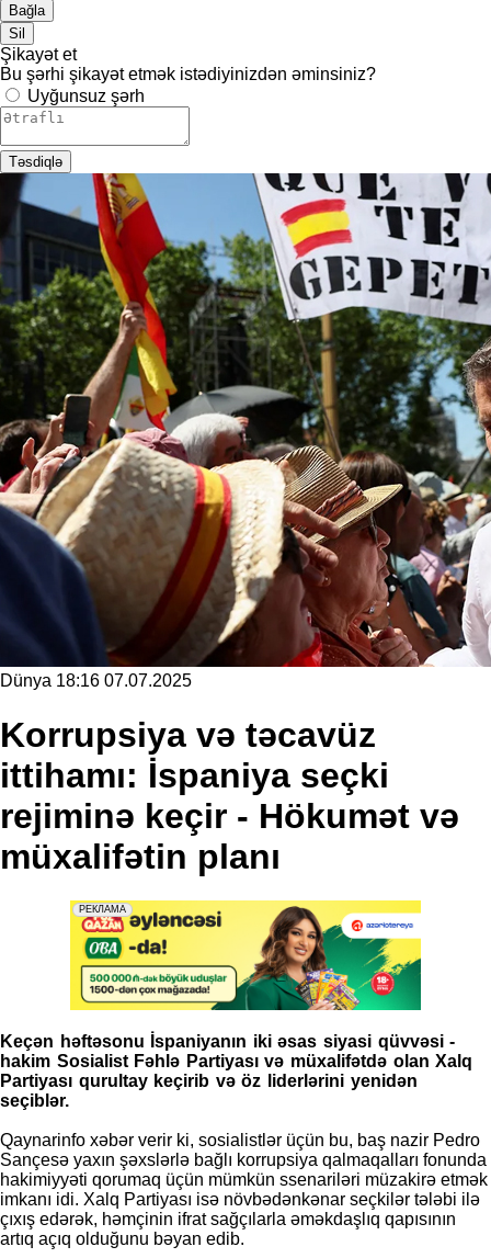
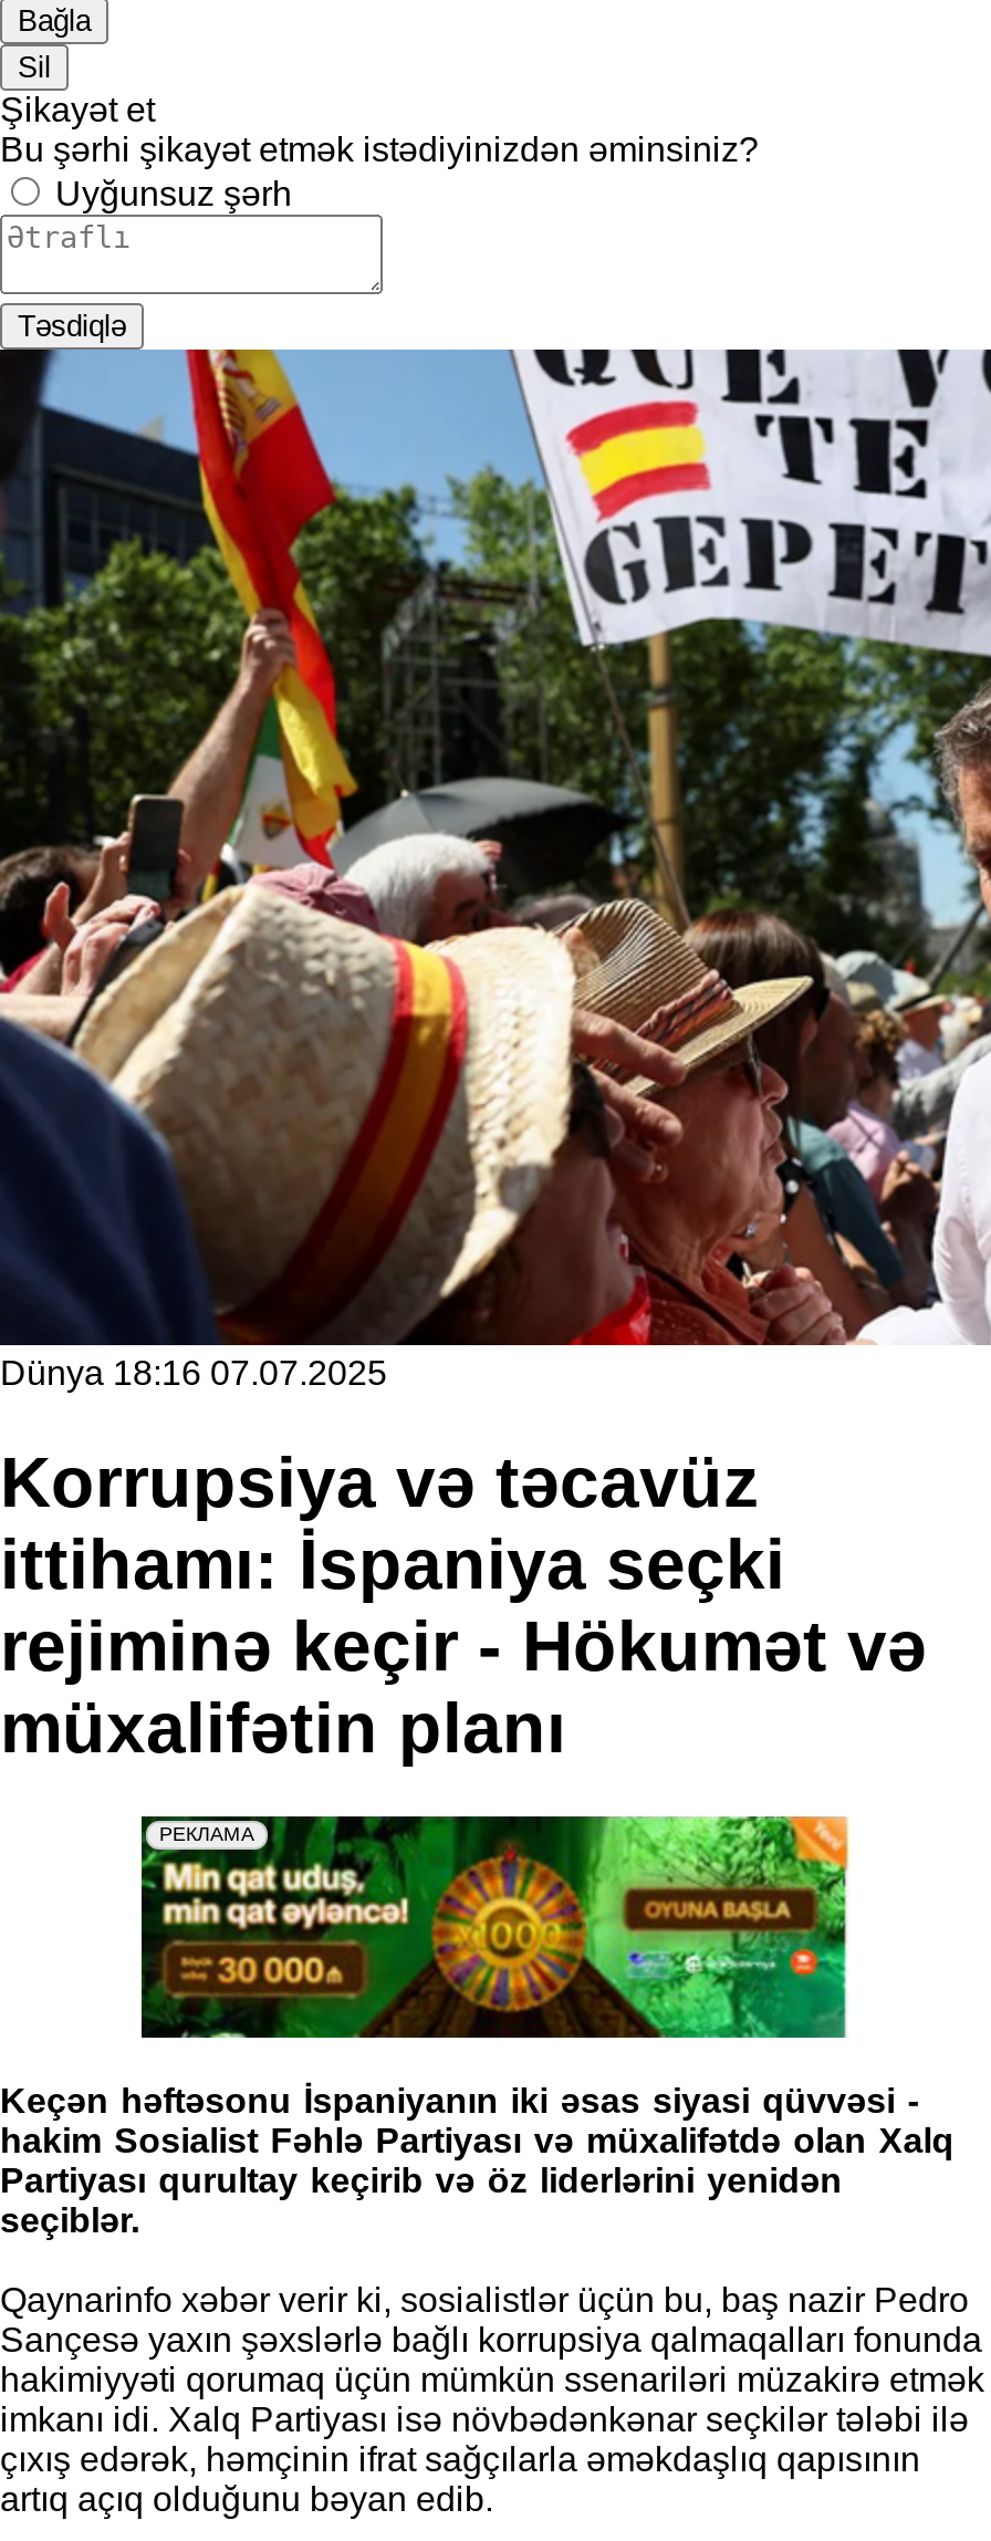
- [image]
+ [image]
